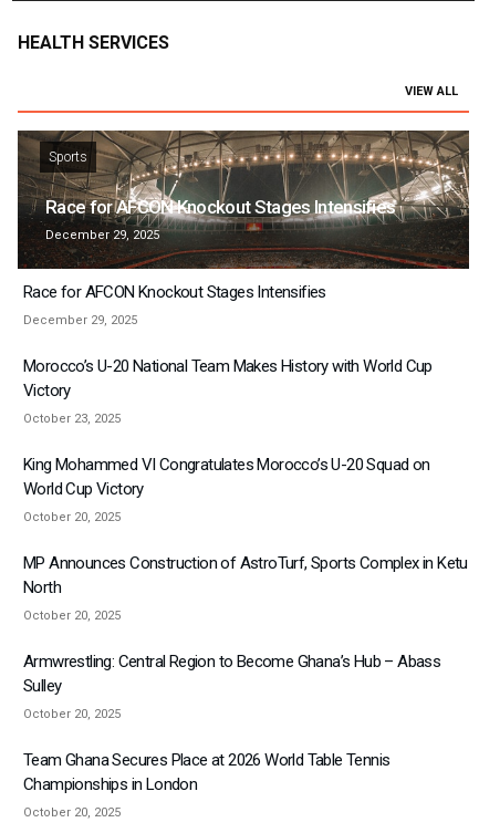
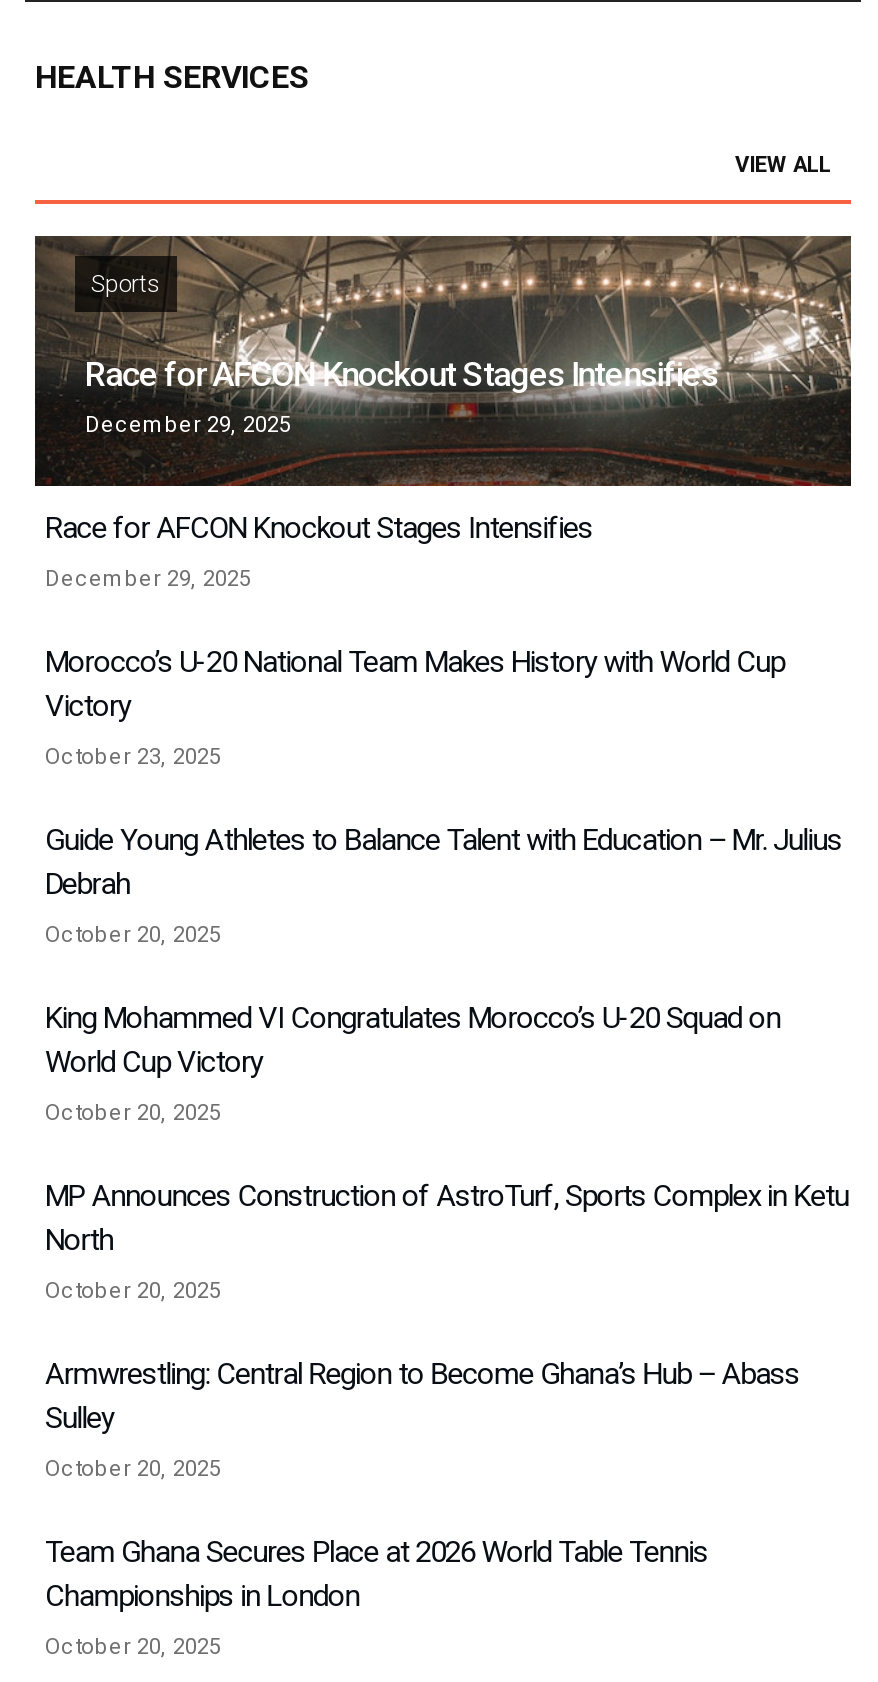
+ Guide Young Athletes to Balance Talent with Education – Mr. Julius
+ Debrah
+ October 20, 2025
